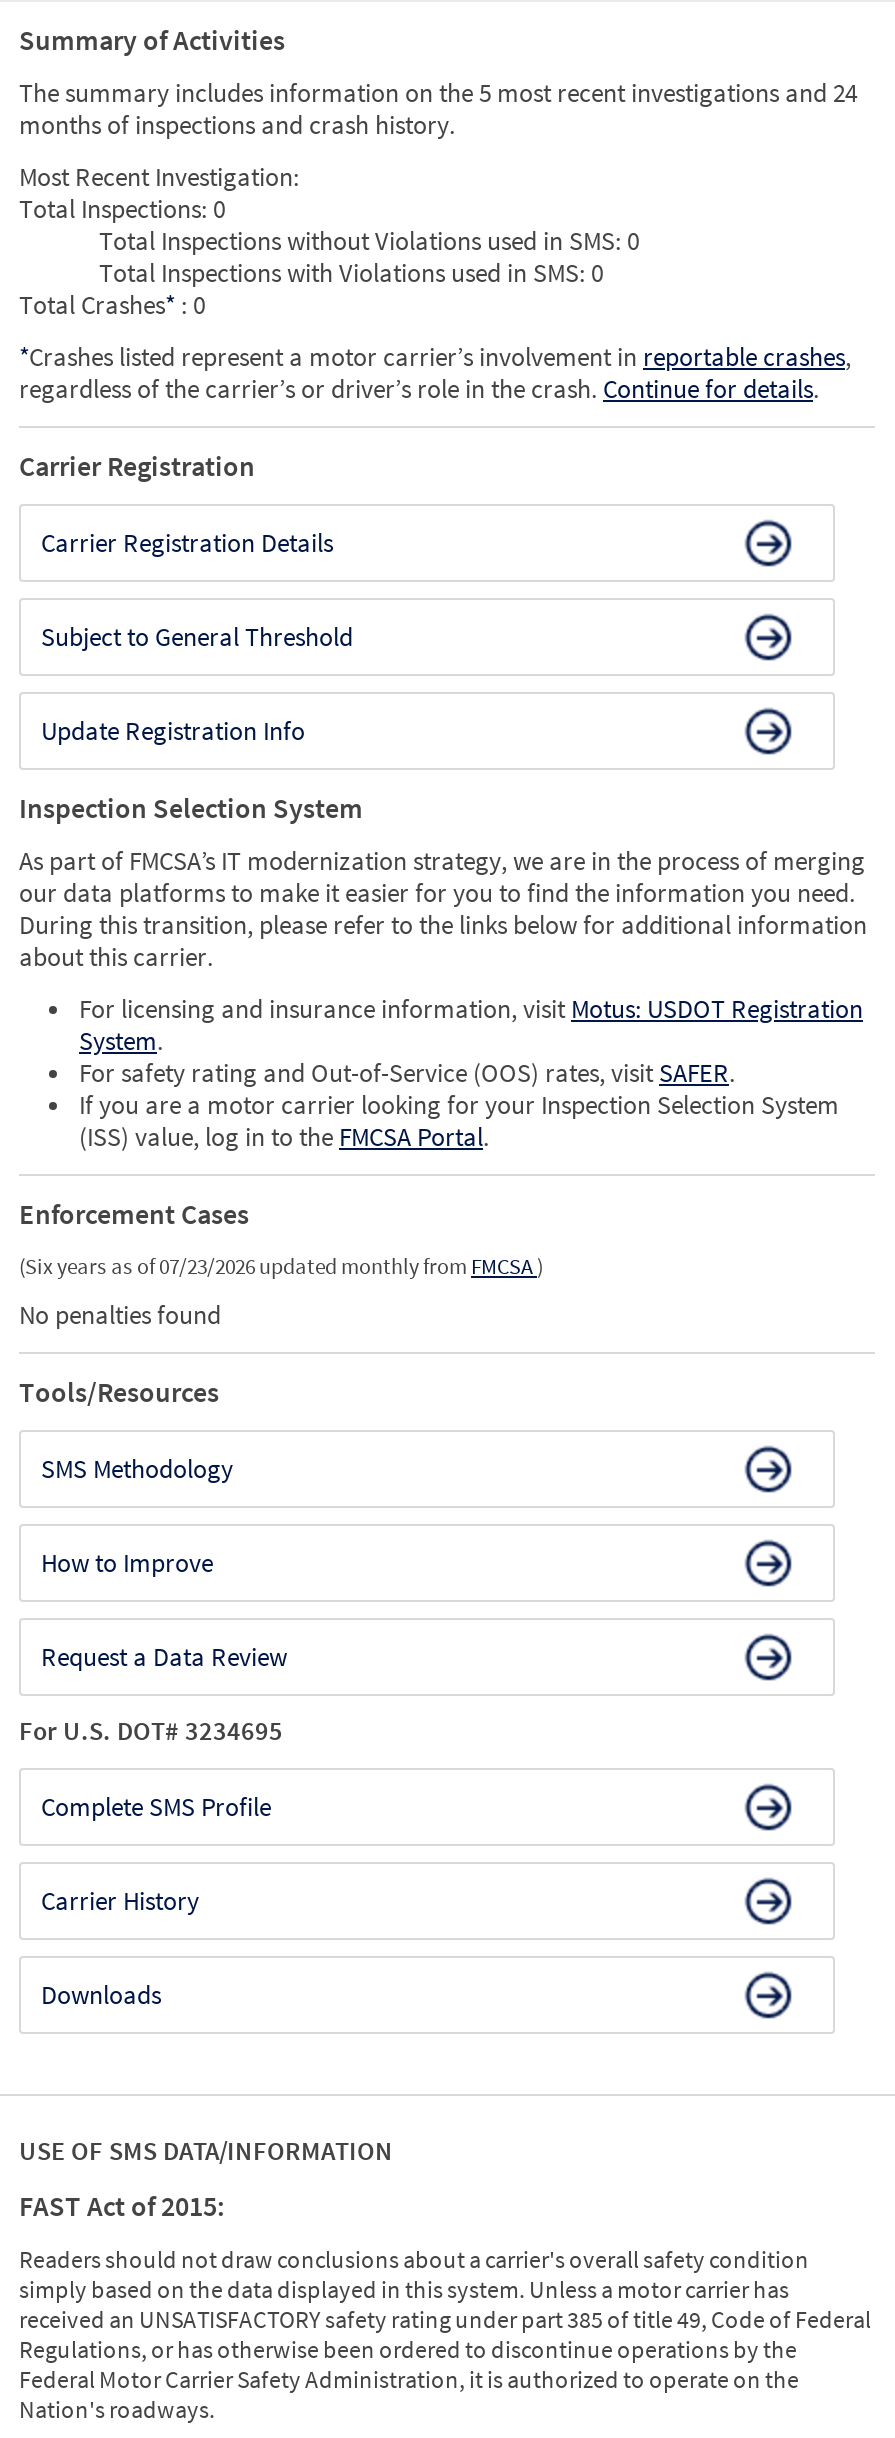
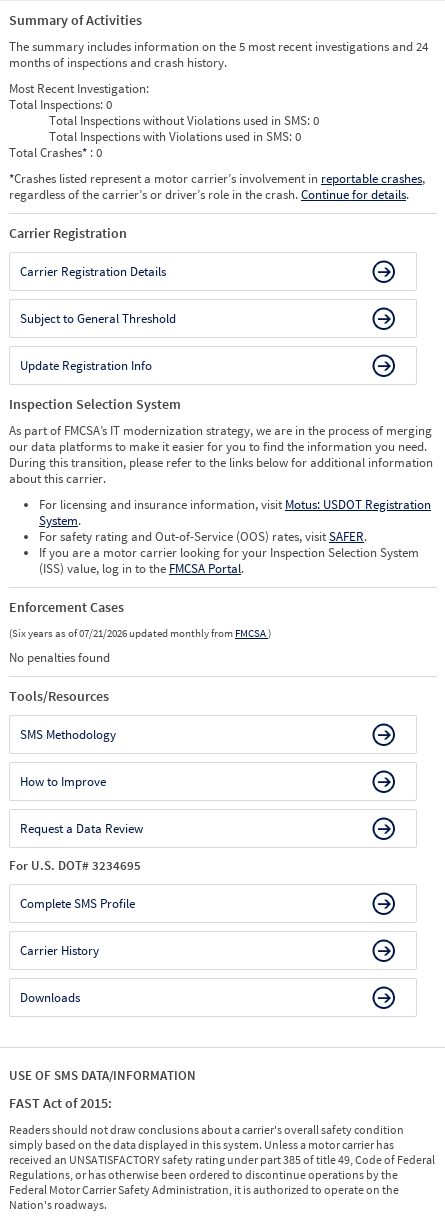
- (Six years as of 07/23/2026 updated monthly from FMCSA)
+ (Six years as of 07/21/2026 updated monthly from FMCSA)
